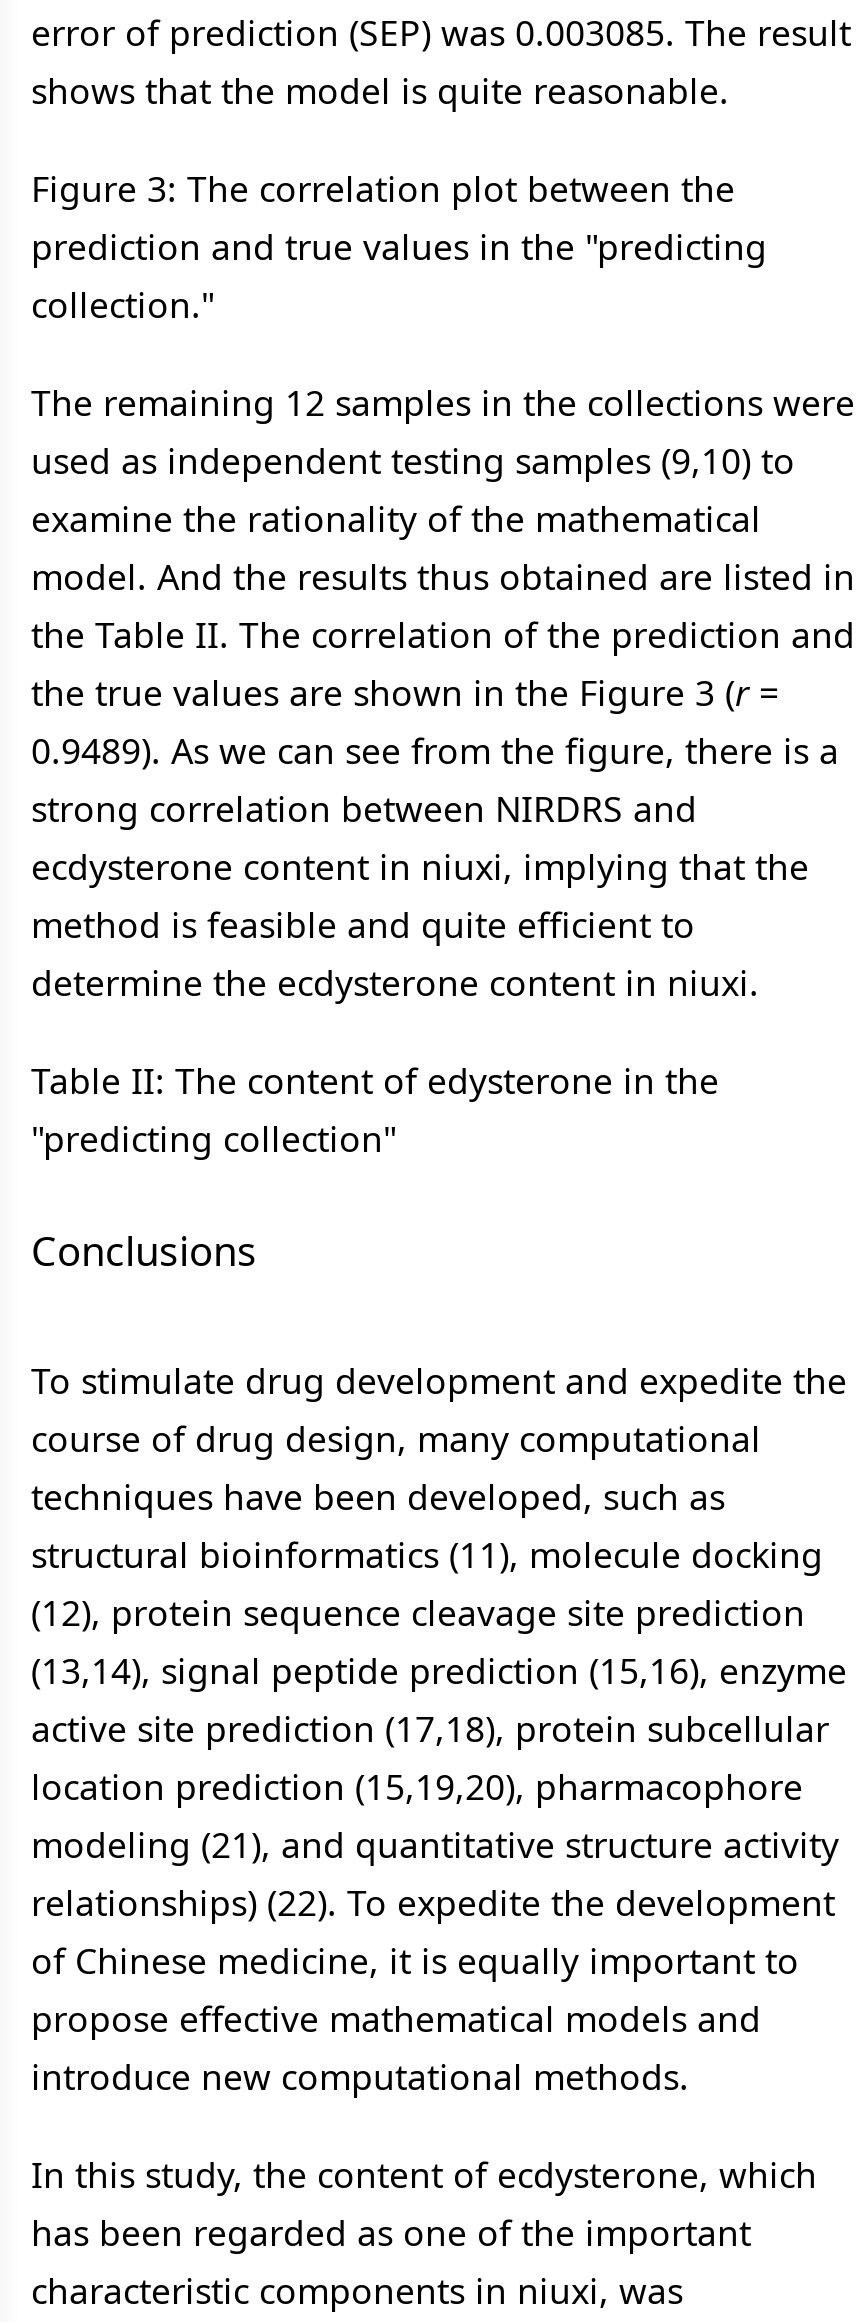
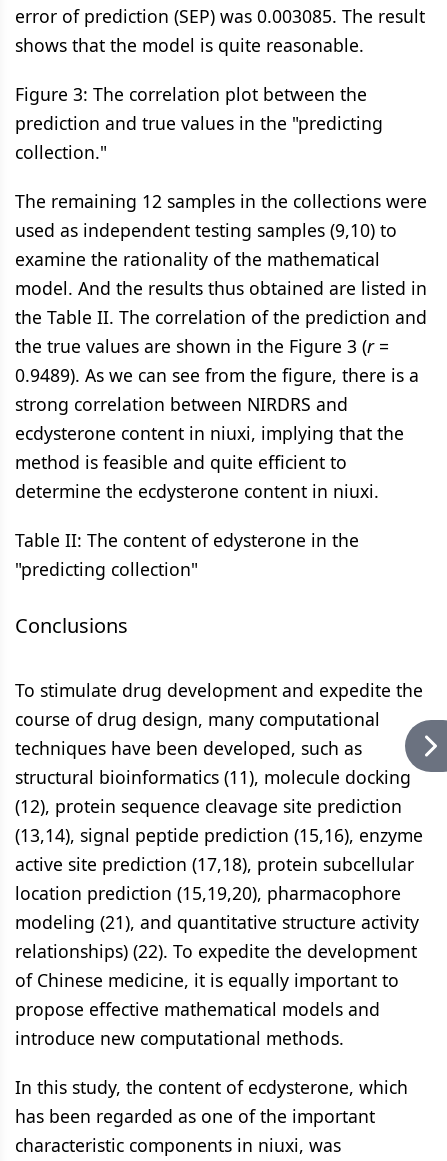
+ [image]
